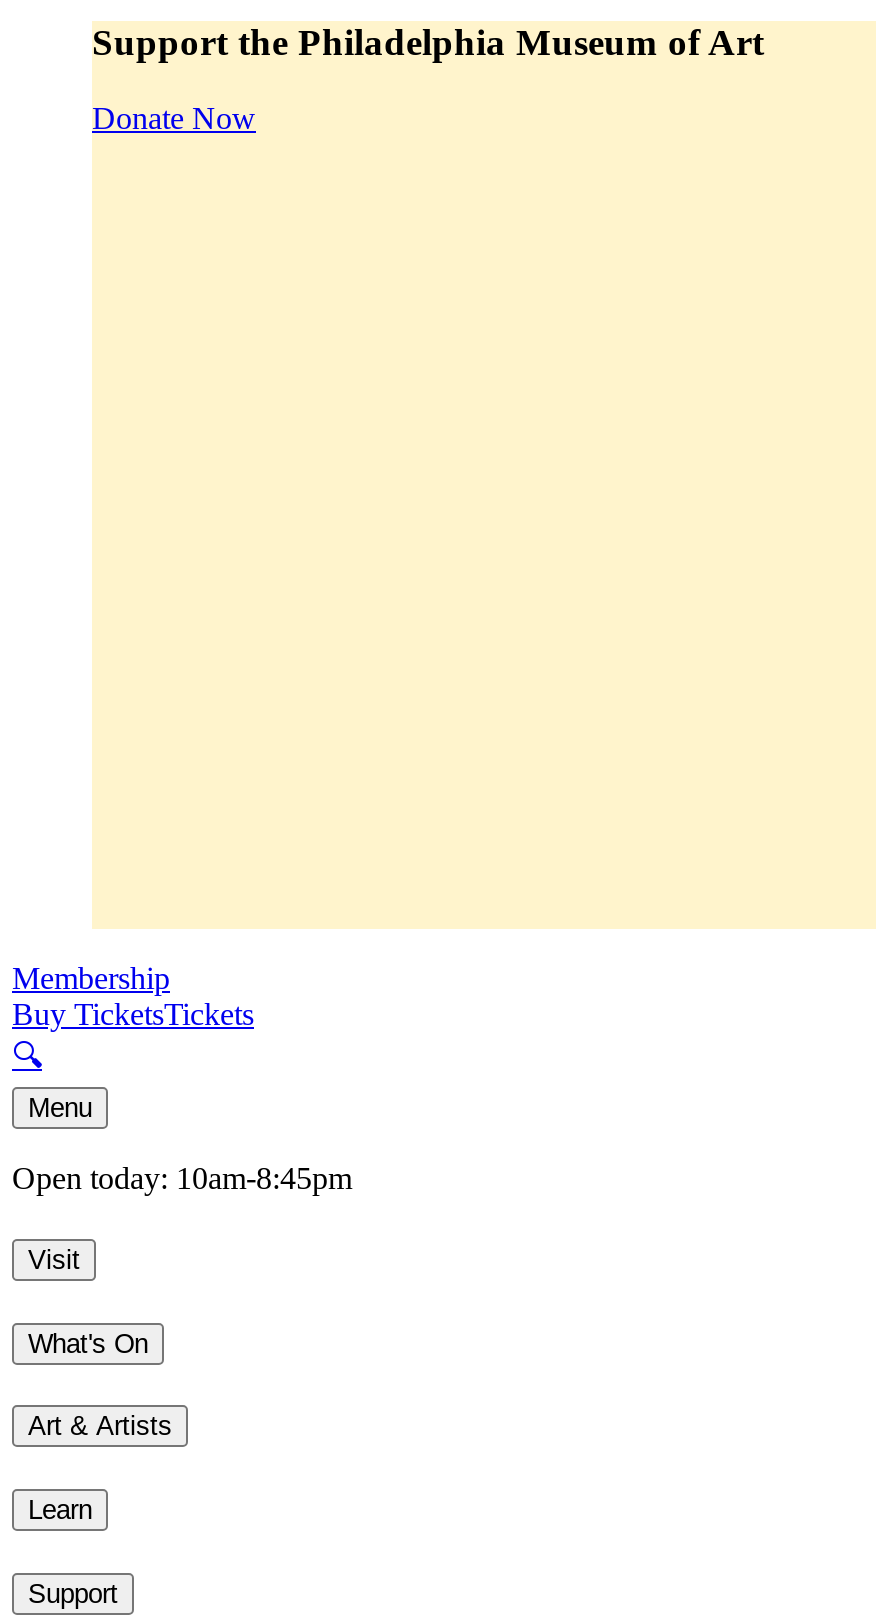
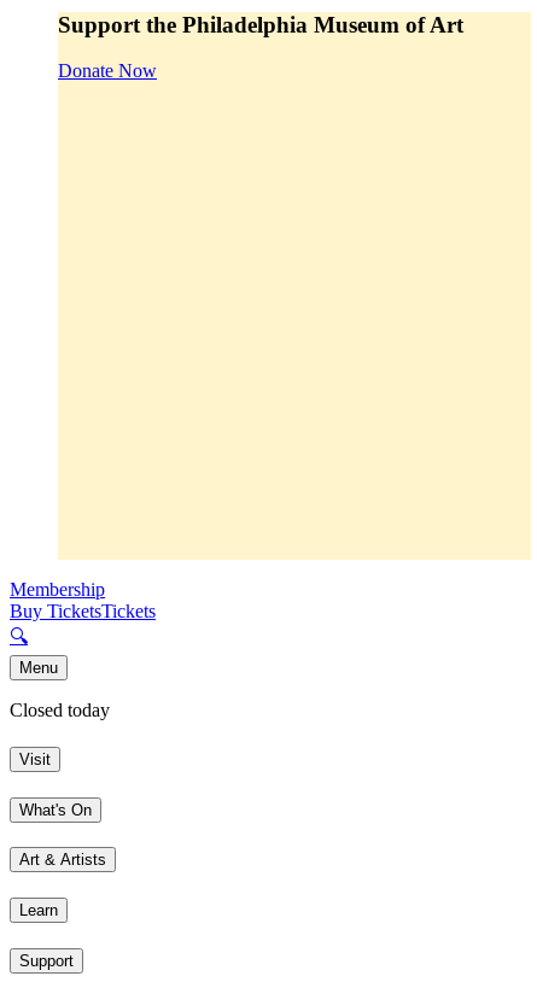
- Open today: 10am-8:45pm
+ Closed today
